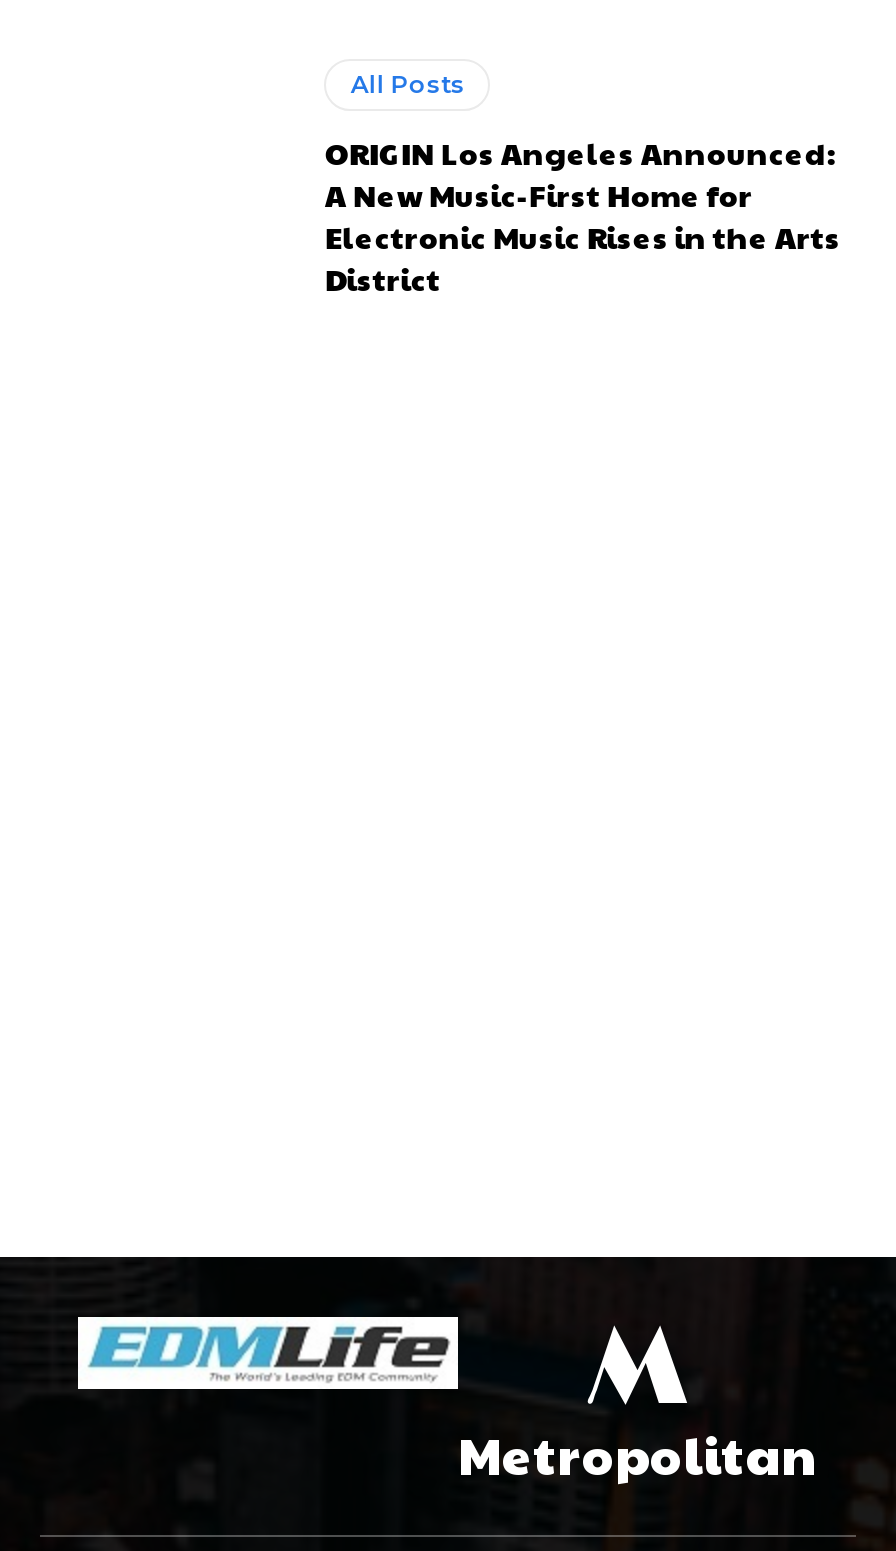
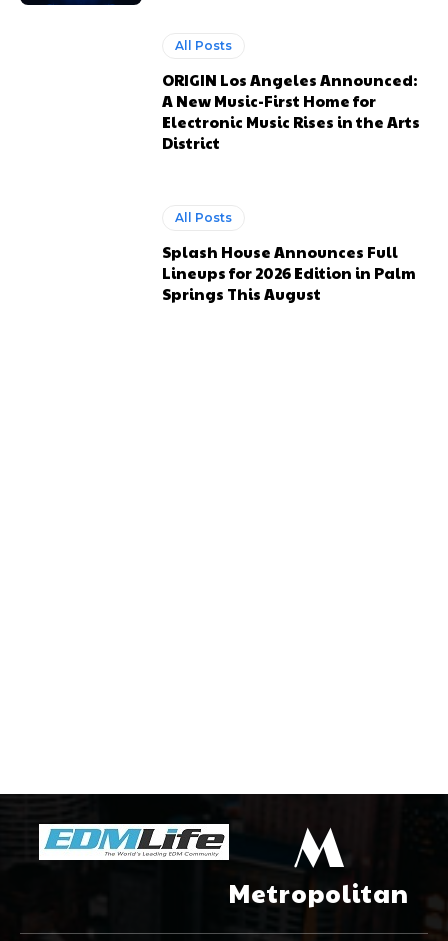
+ All Posts
+ Splash House Announces Full
+ Lineups for 2026 Edition in Palm
+ Springs This August
